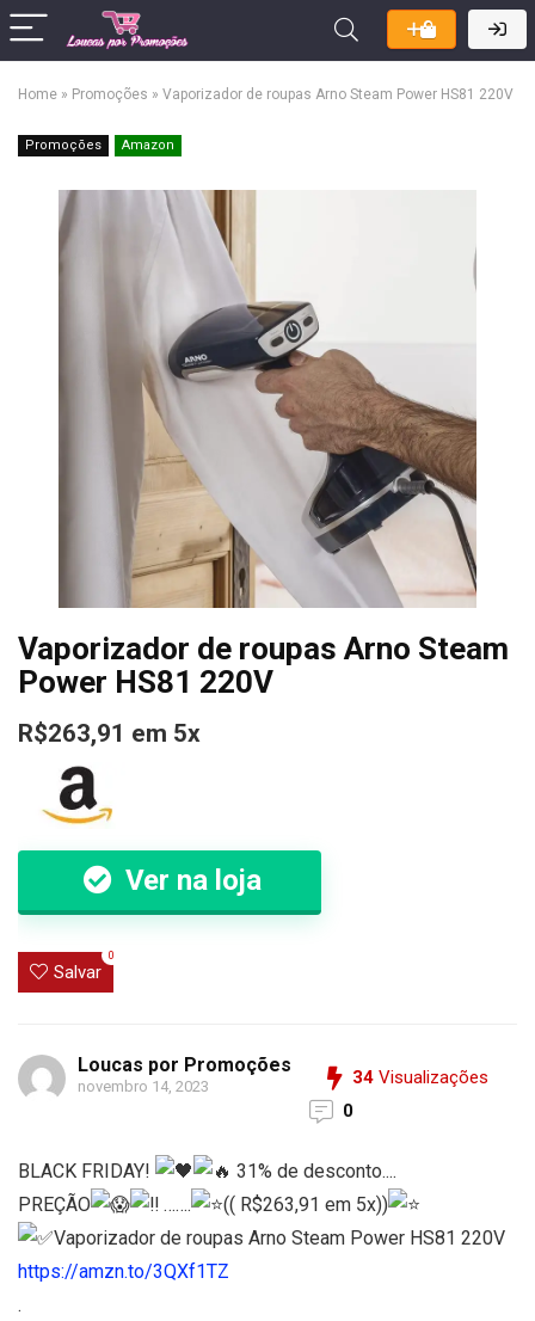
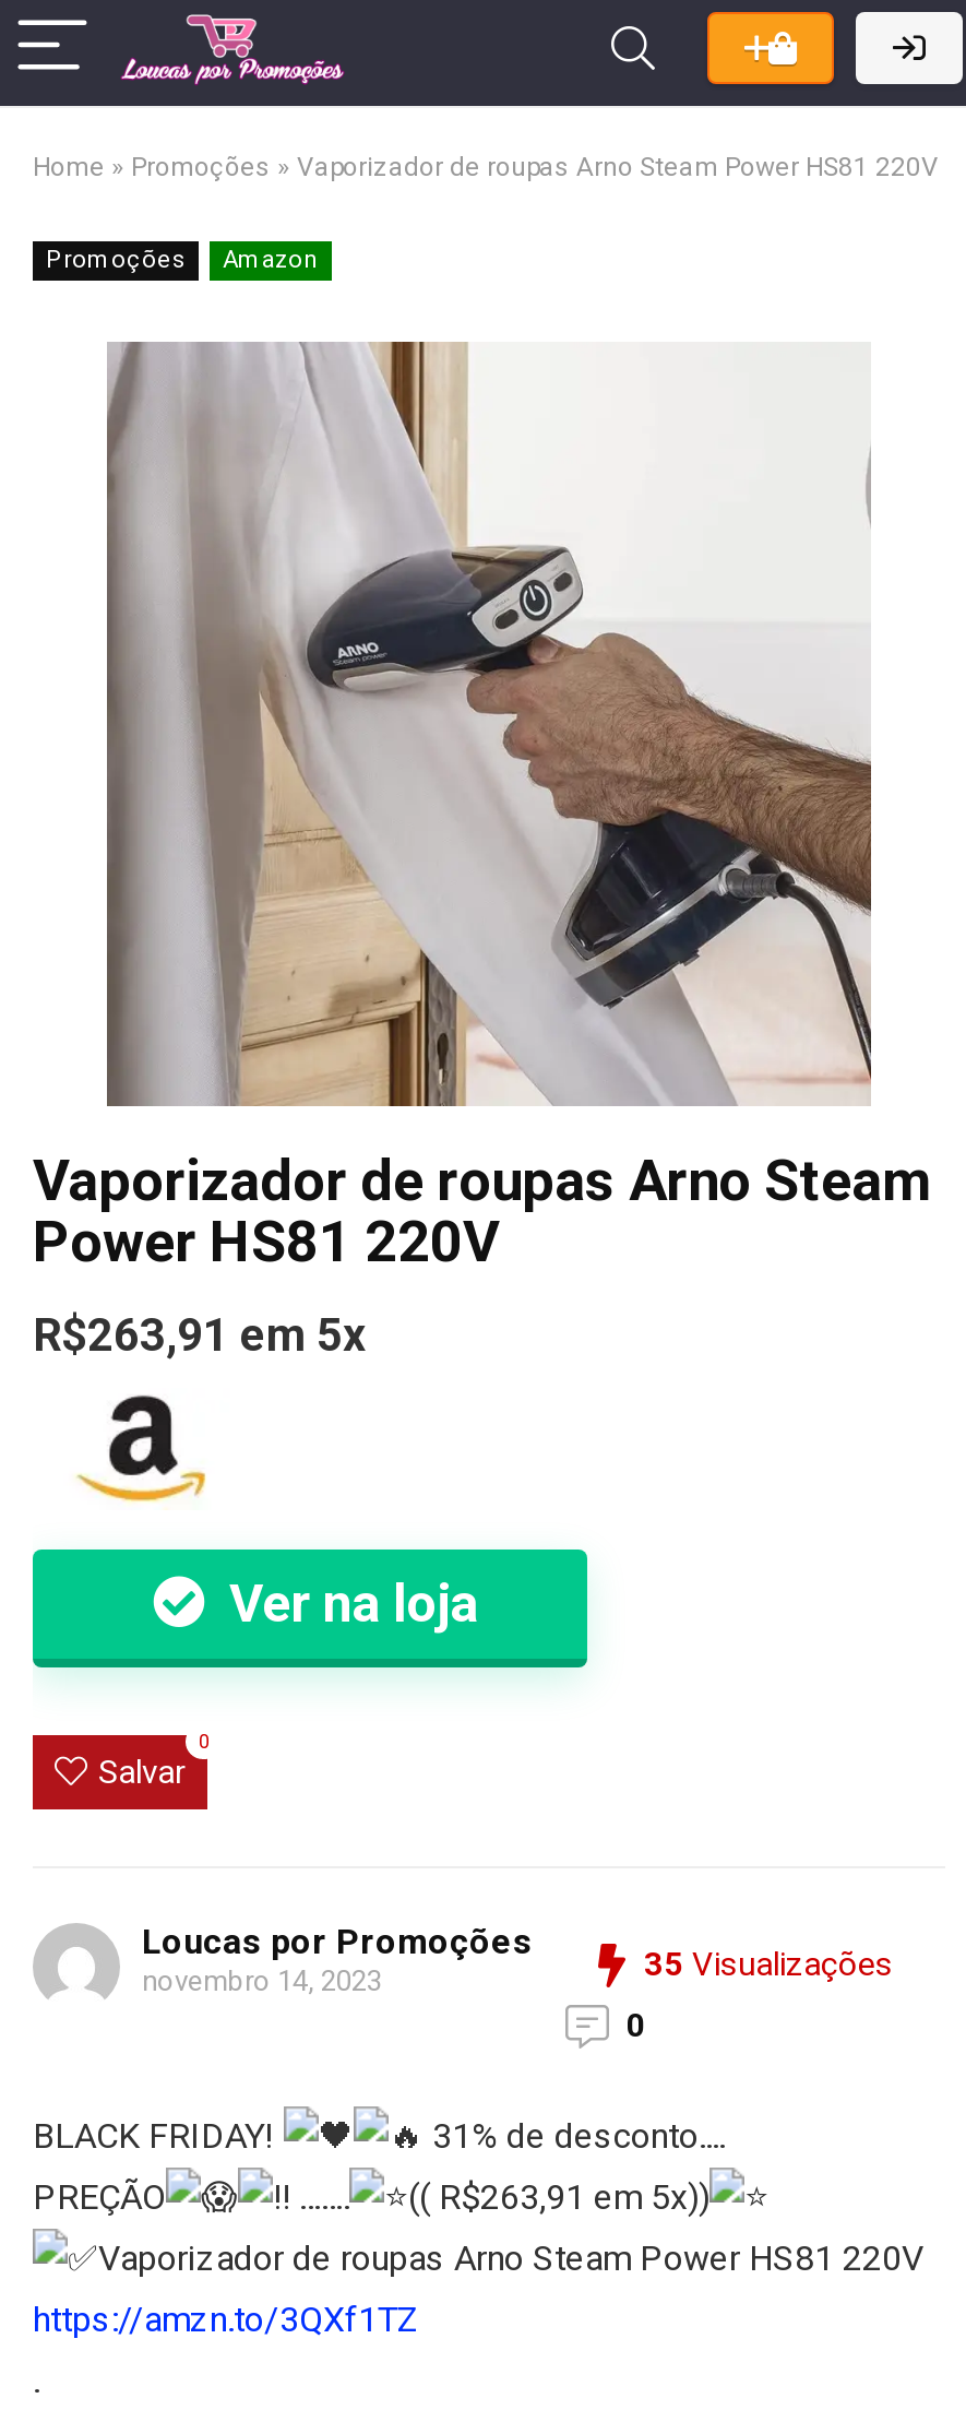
- 34 Visualizações
+ 35 Visualizações
